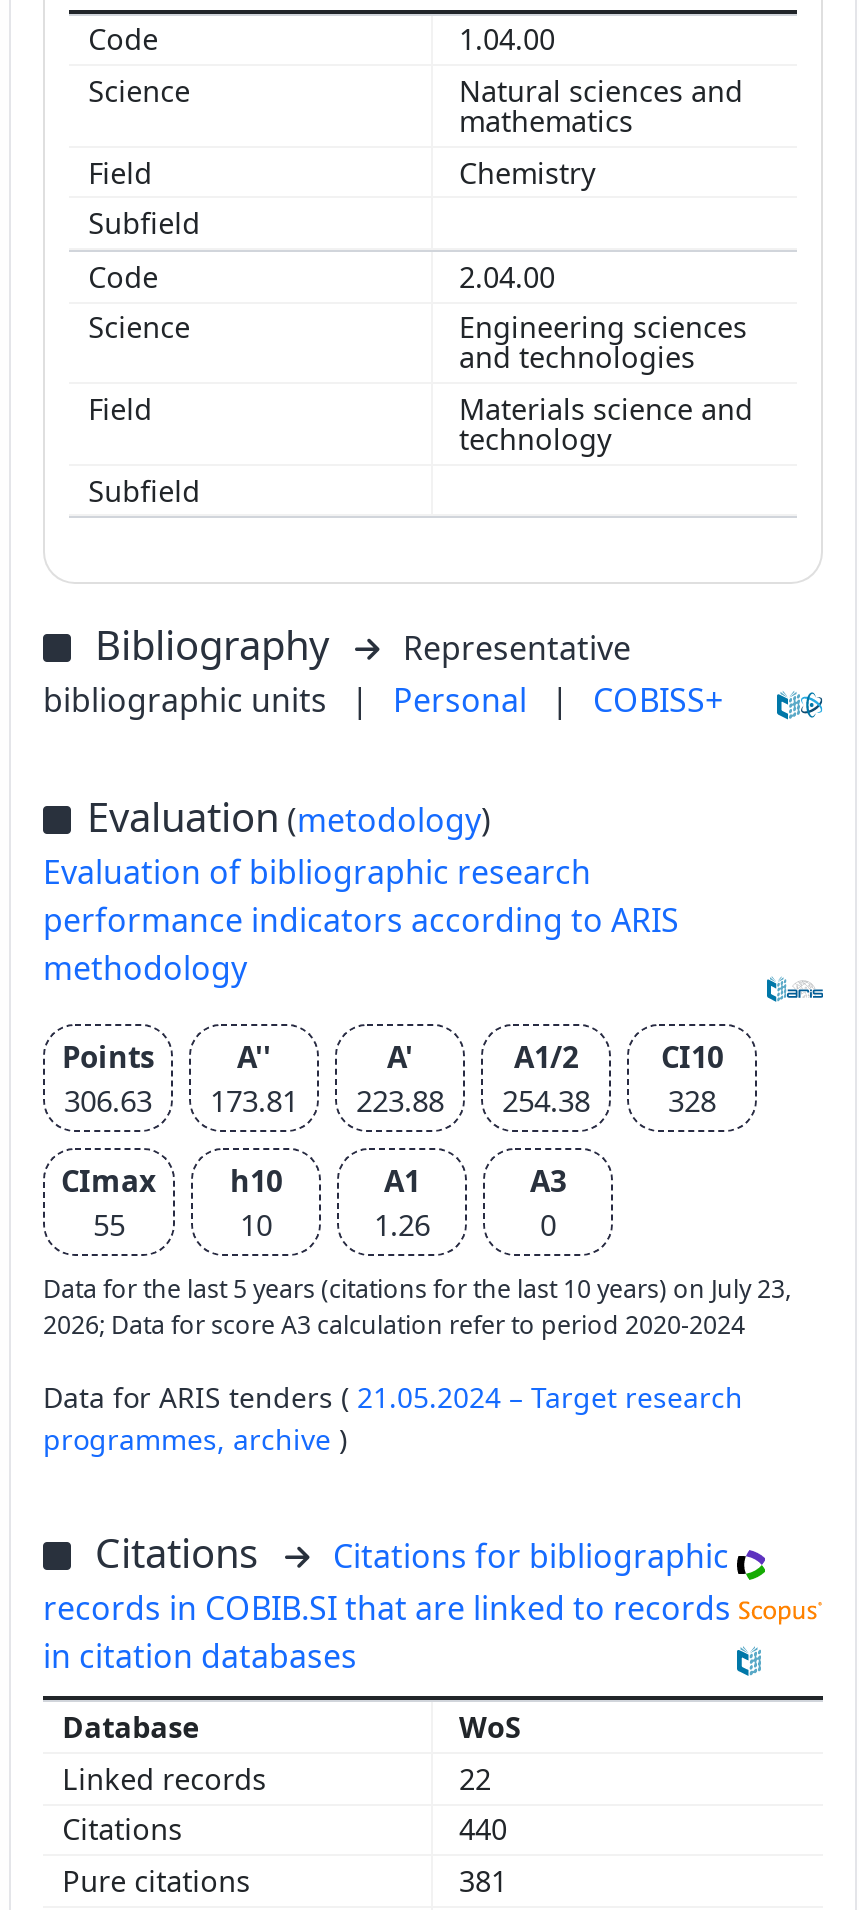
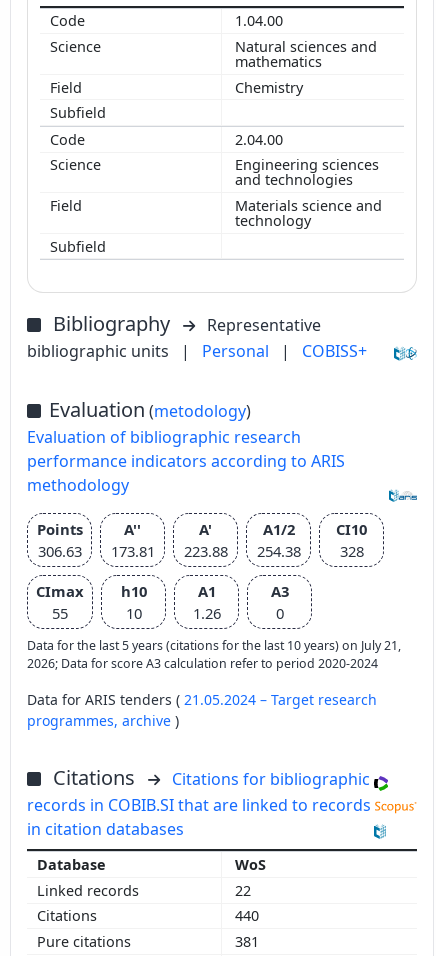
- Data for the last 5 years (citations for the last 10 years) on July 23,
+ Data for the last 5 years (citations for the last 10 years) on July 21,
